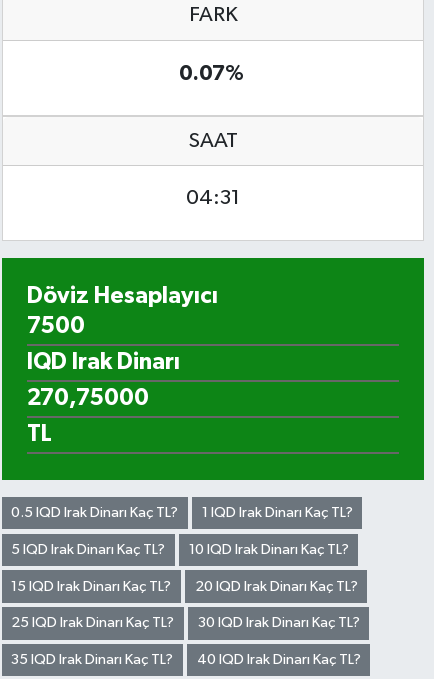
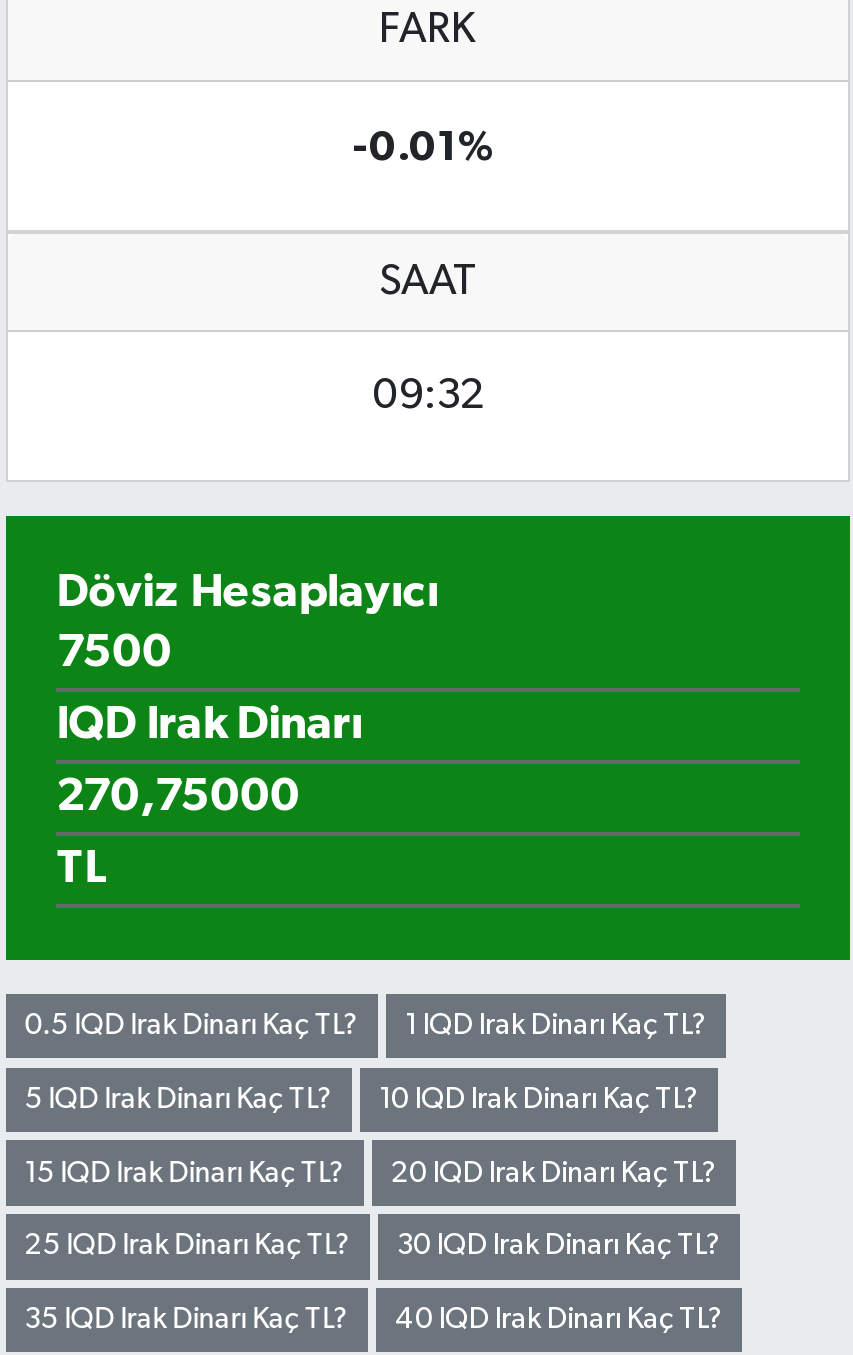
- 0.07%
+ -0.01%

- 04:31
+ 09:32
